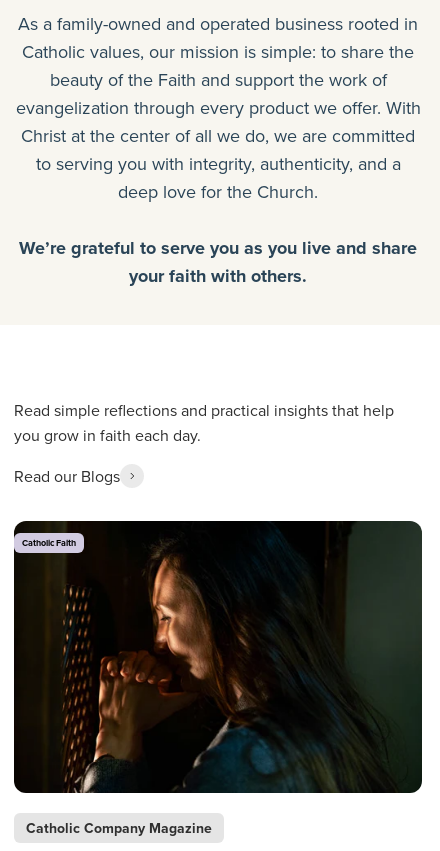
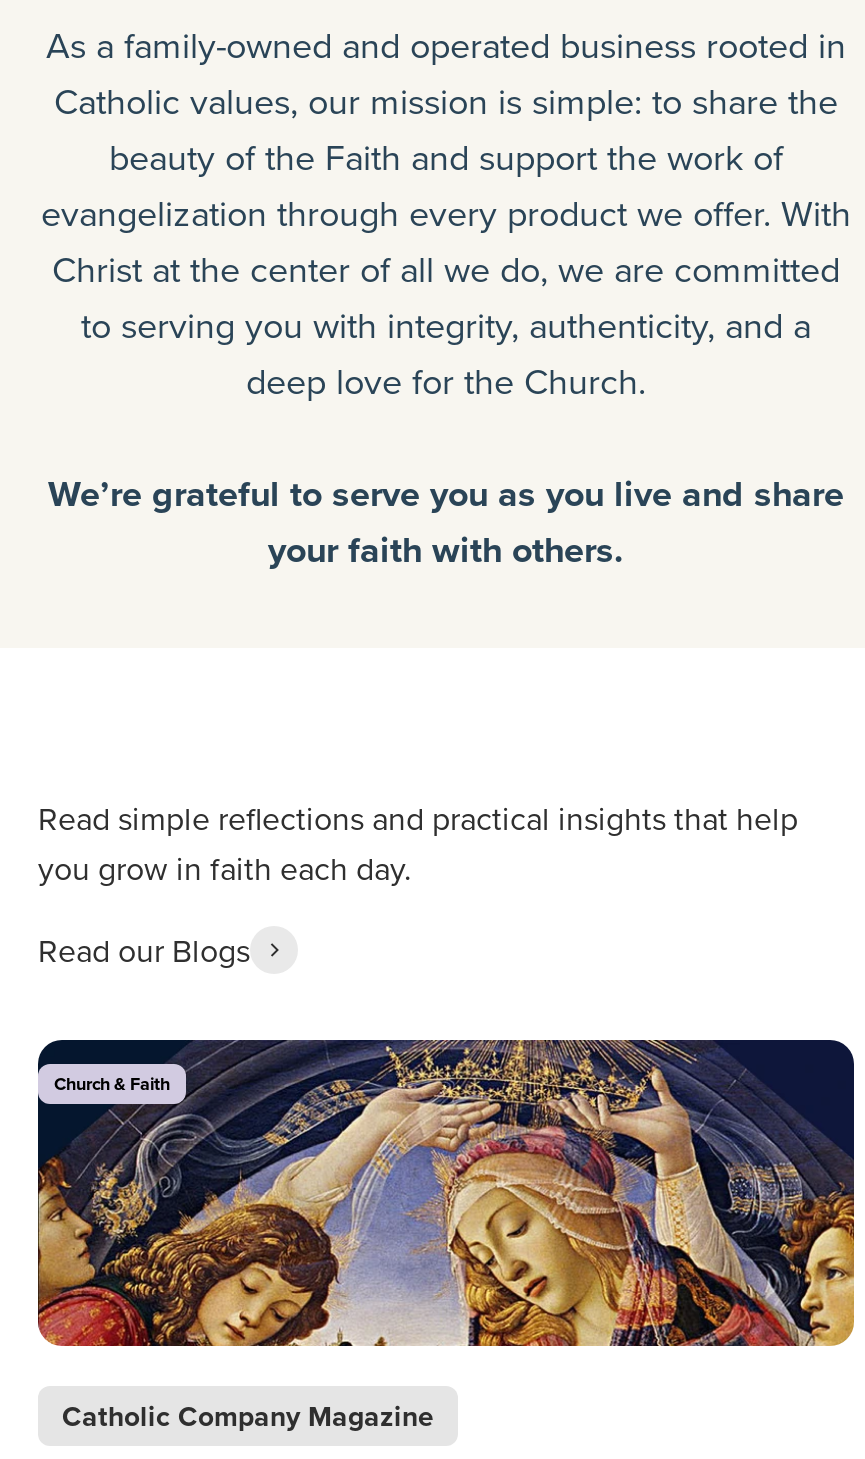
- [image]
- Catholic Faith
+ [image]
+ Church & Faith
